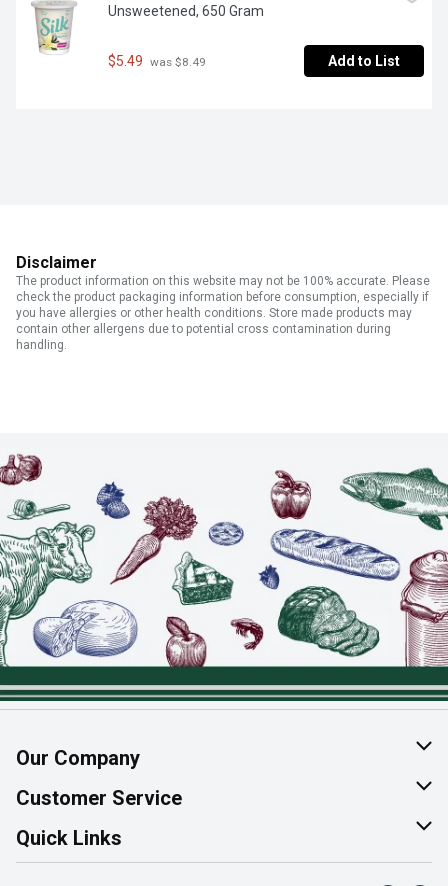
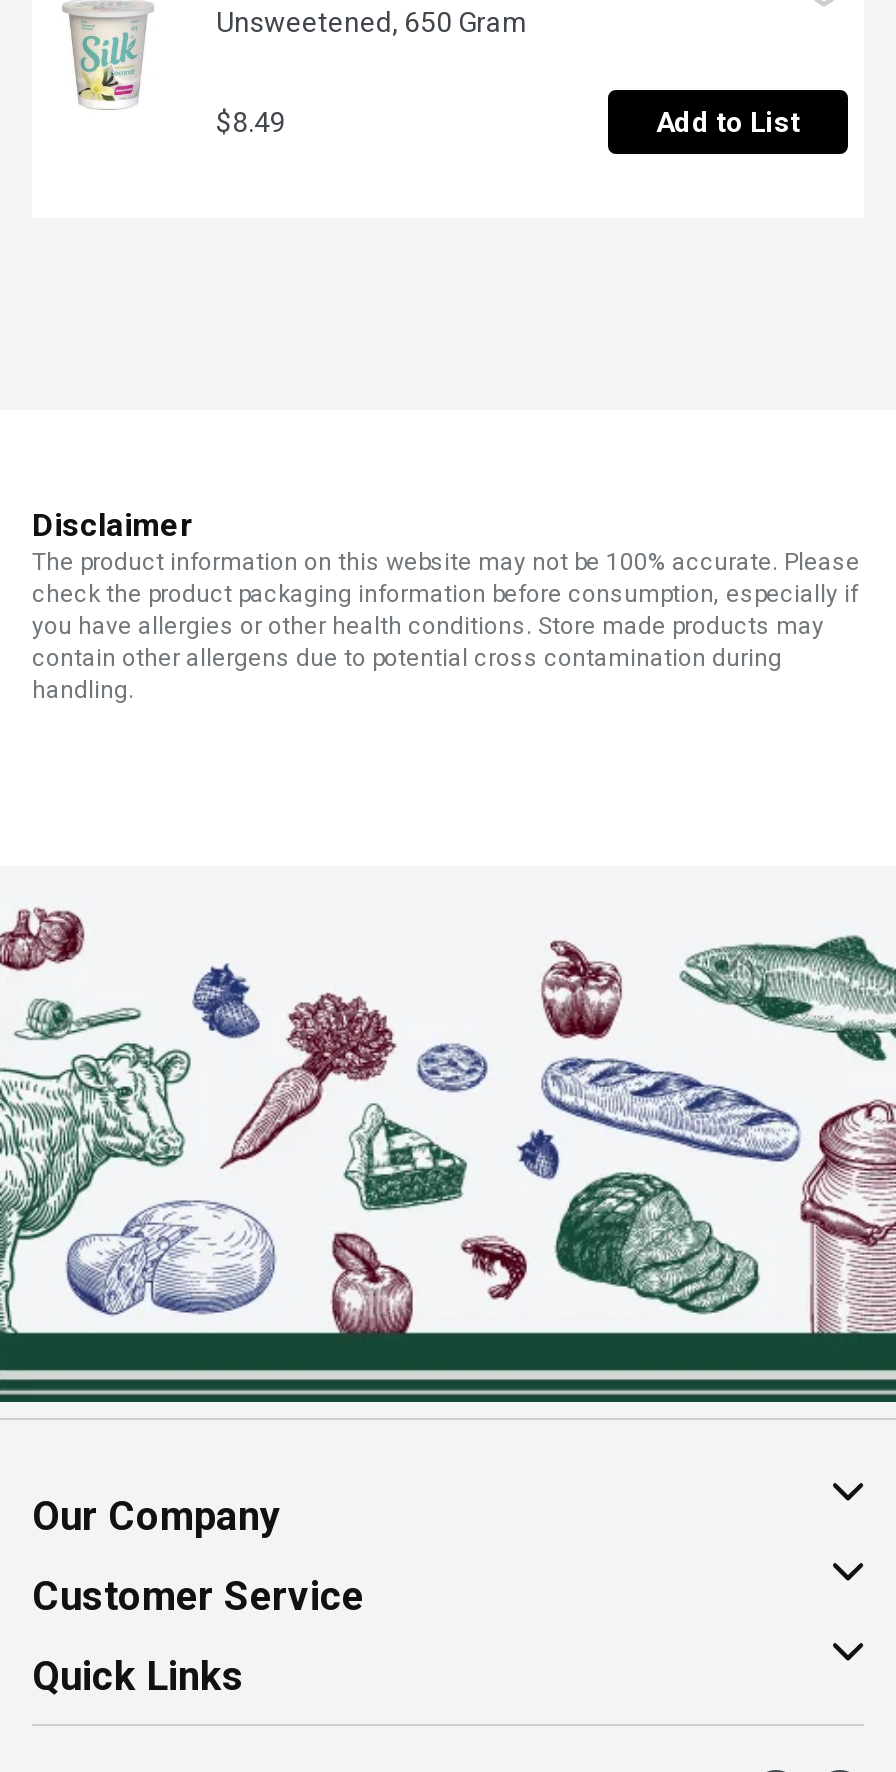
- $5.49 was $8.49
+ $8.49
